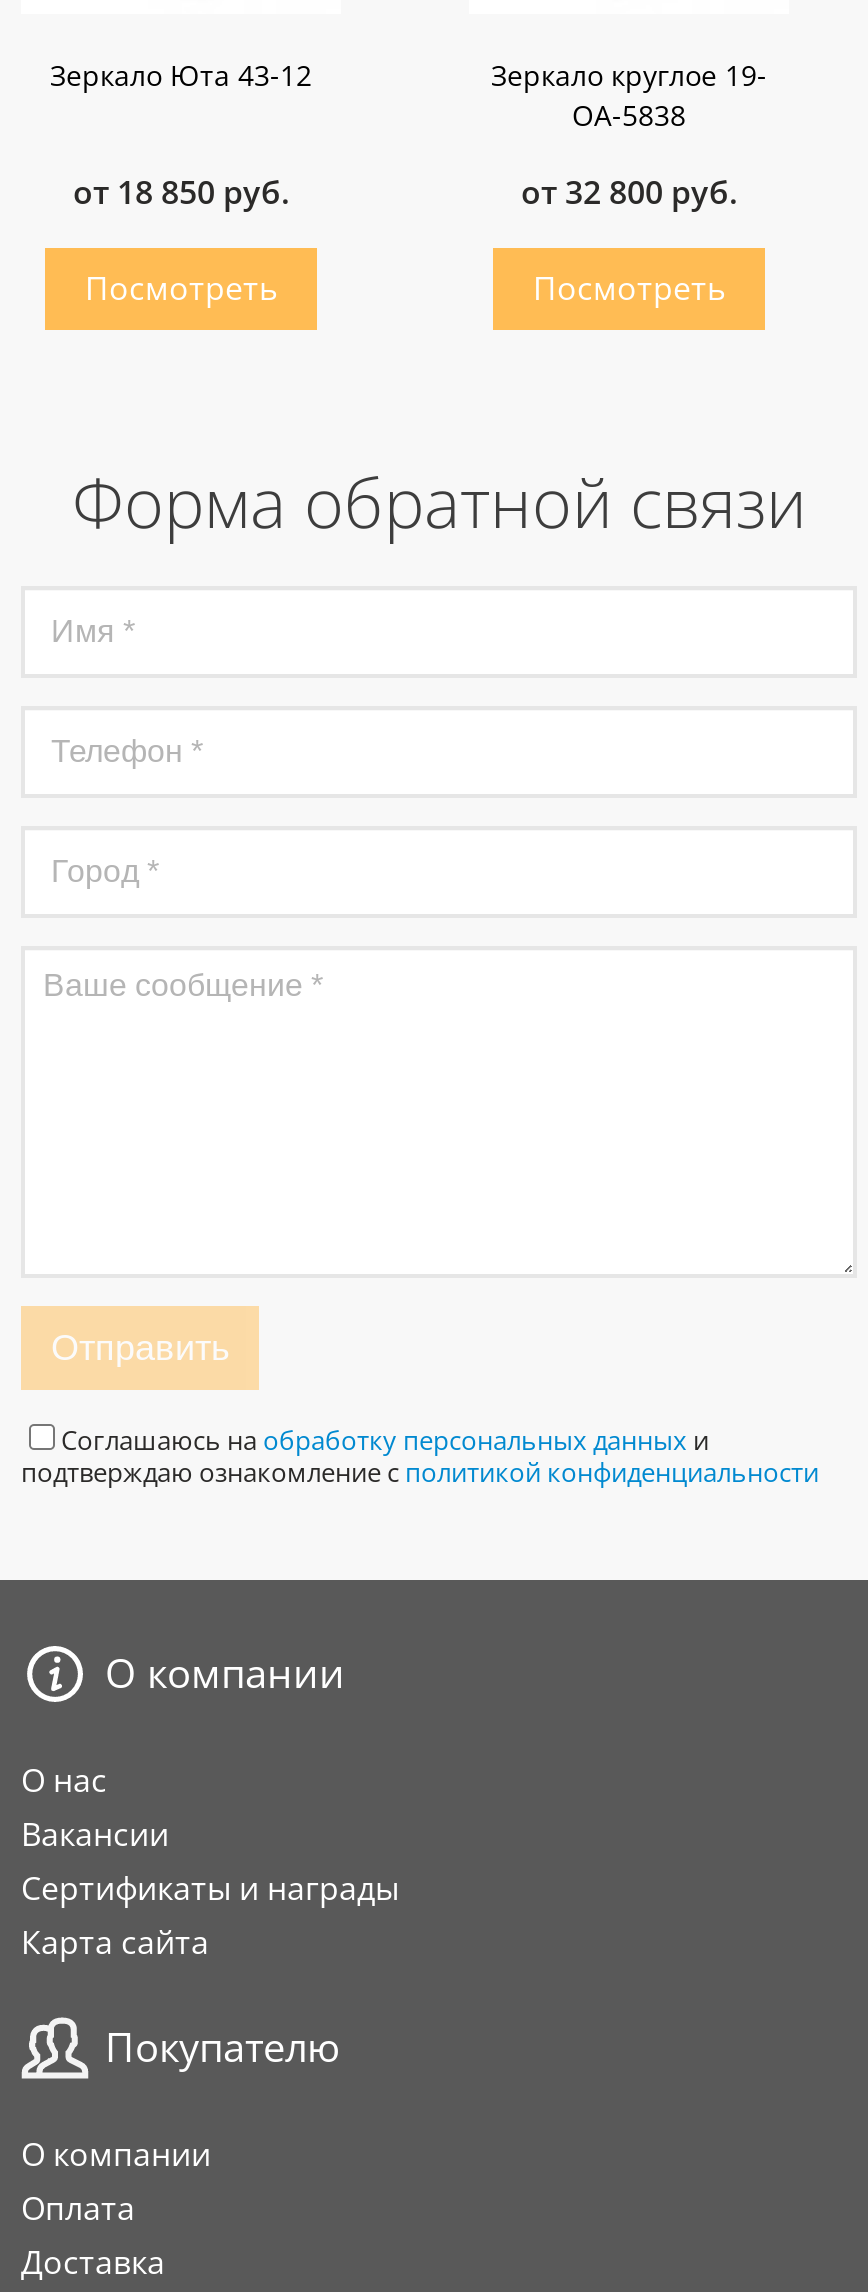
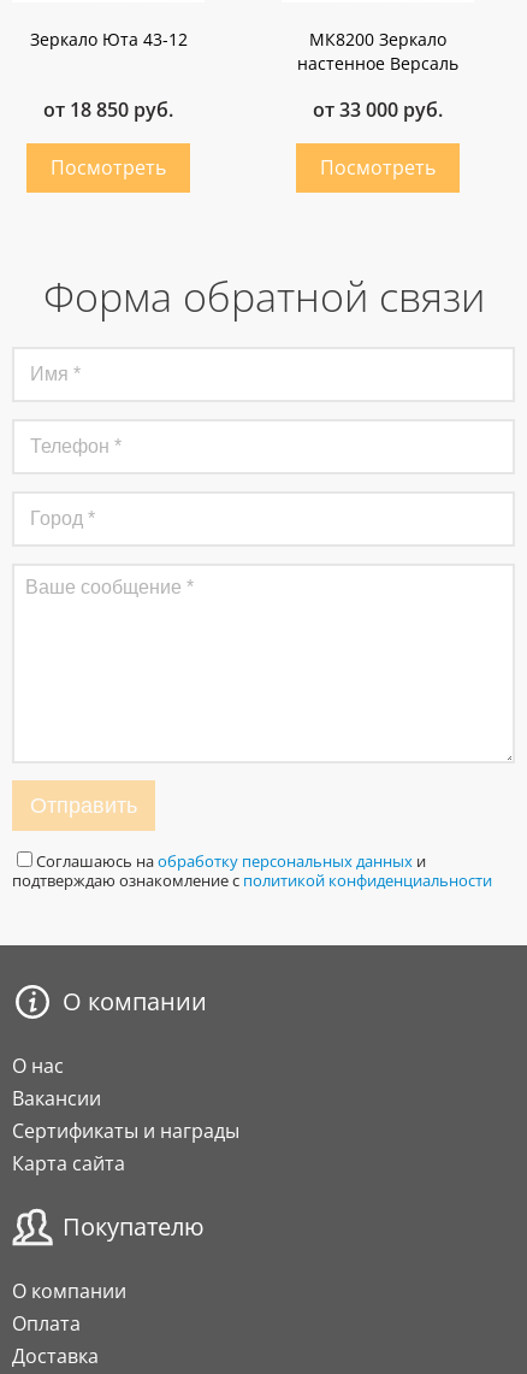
- Зеркало круглое 19-
- ОА-5838
+ МК8200 Зеркало
+ настенное Версаль

- от 32 800 руб.
+ от 33 000 руб.
